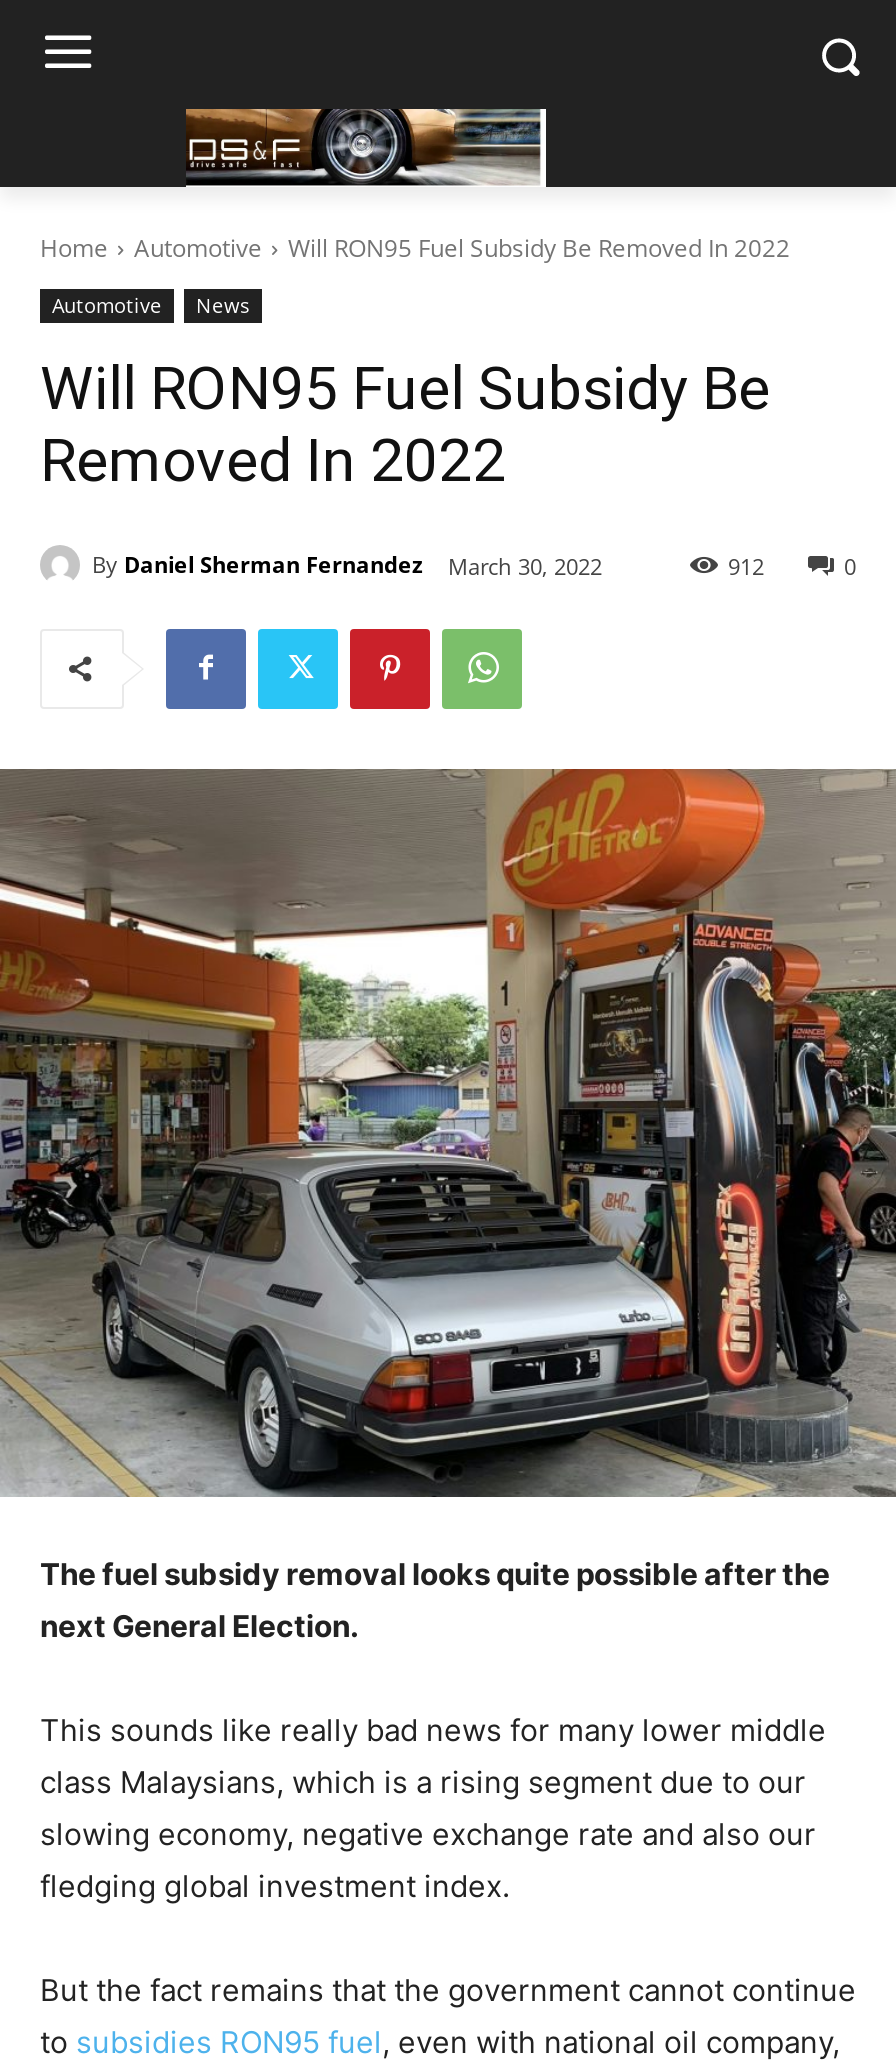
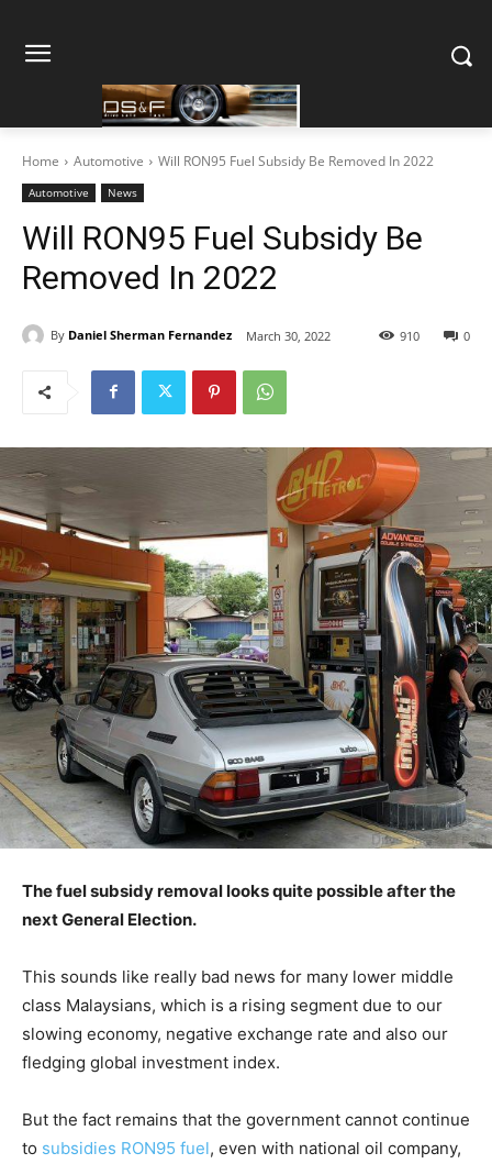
- 912
+ 910
